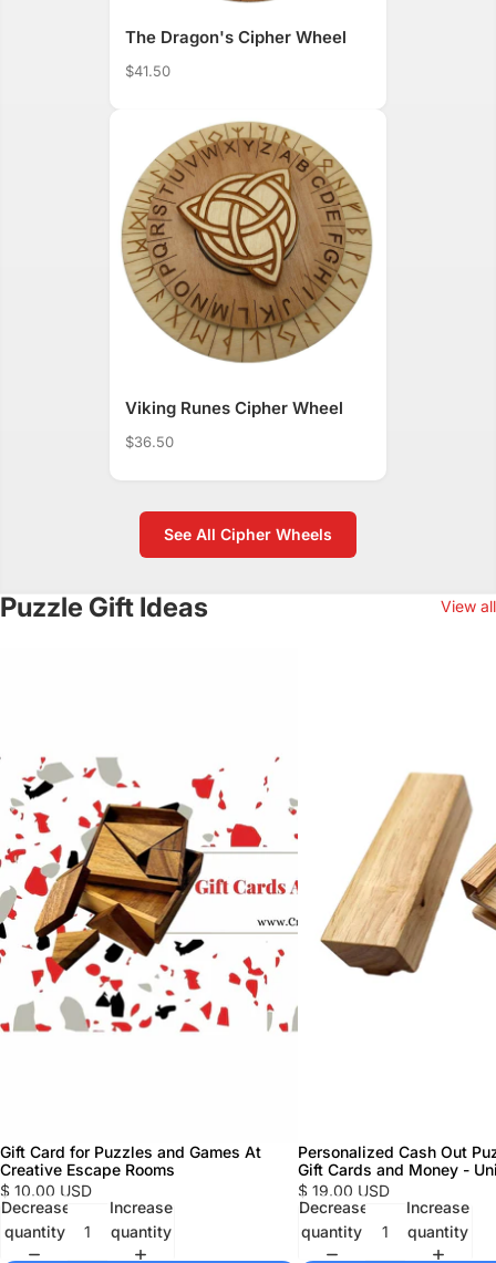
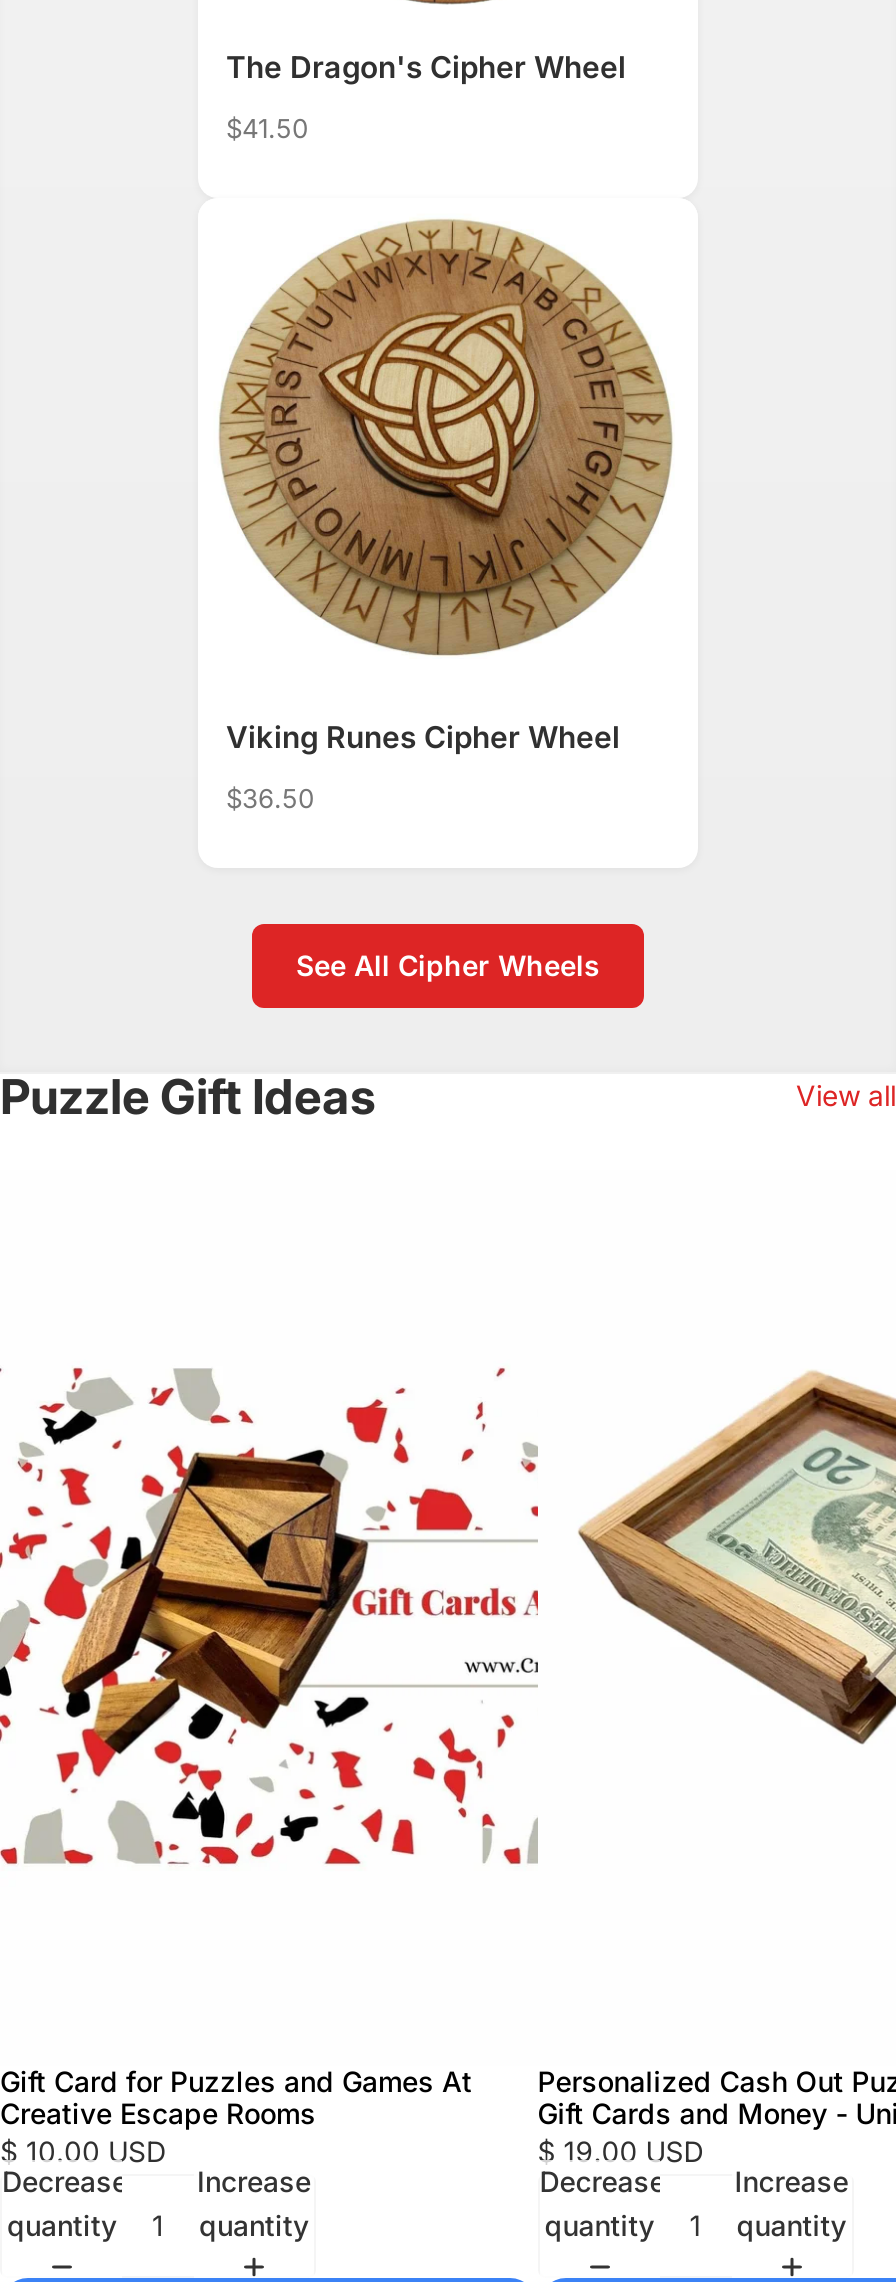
- [image]
+ [image]
